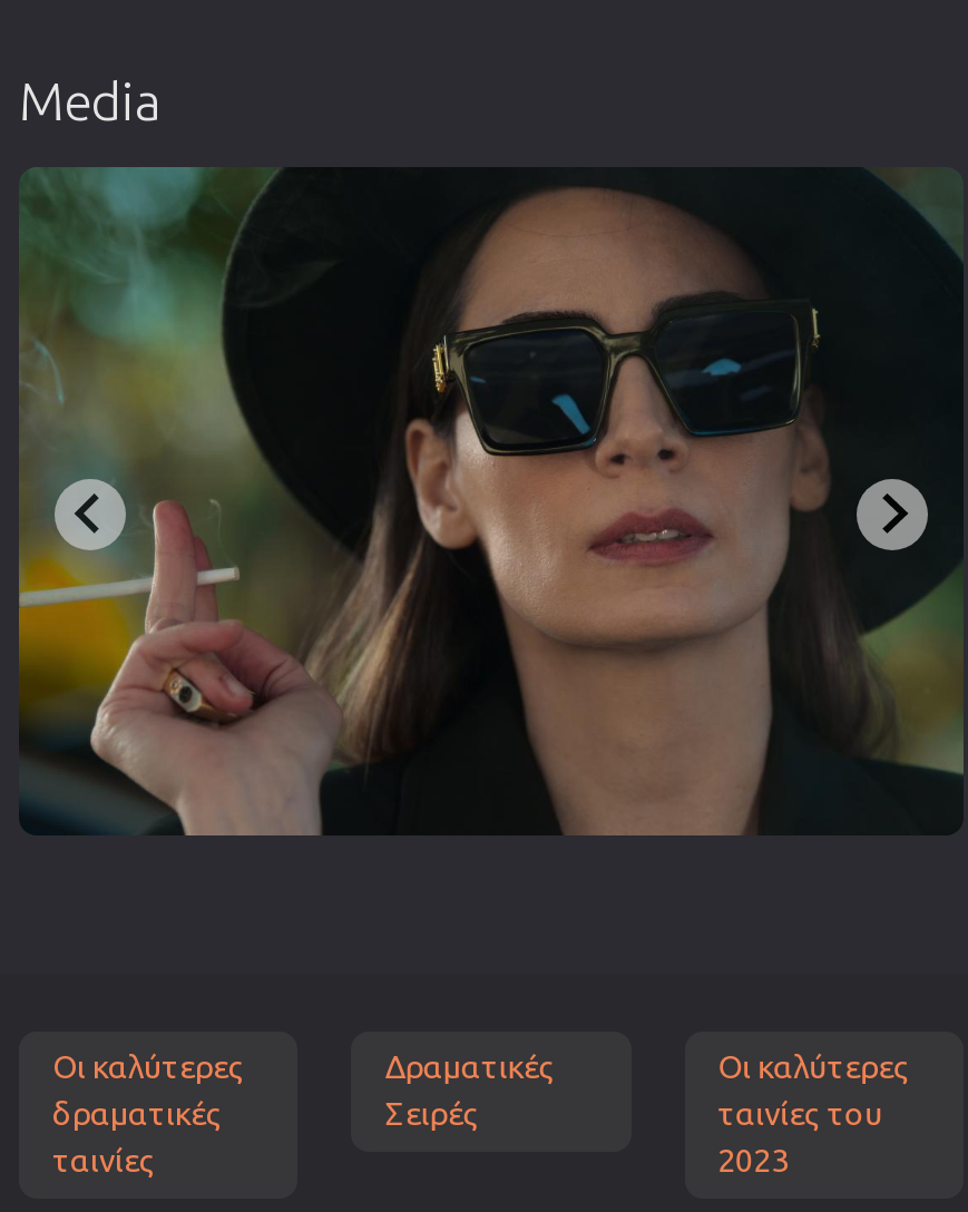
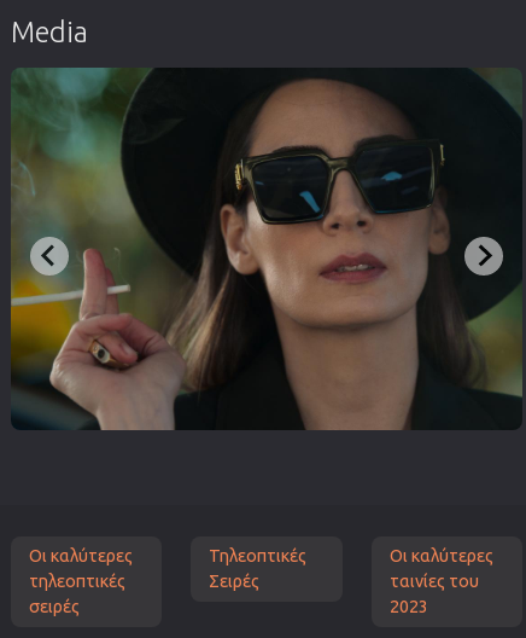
- Δραματικές
+ Τηλεοπτικές

- δραματικές
- ταινίες
+ τηλεοπτικές
+ σειρές
